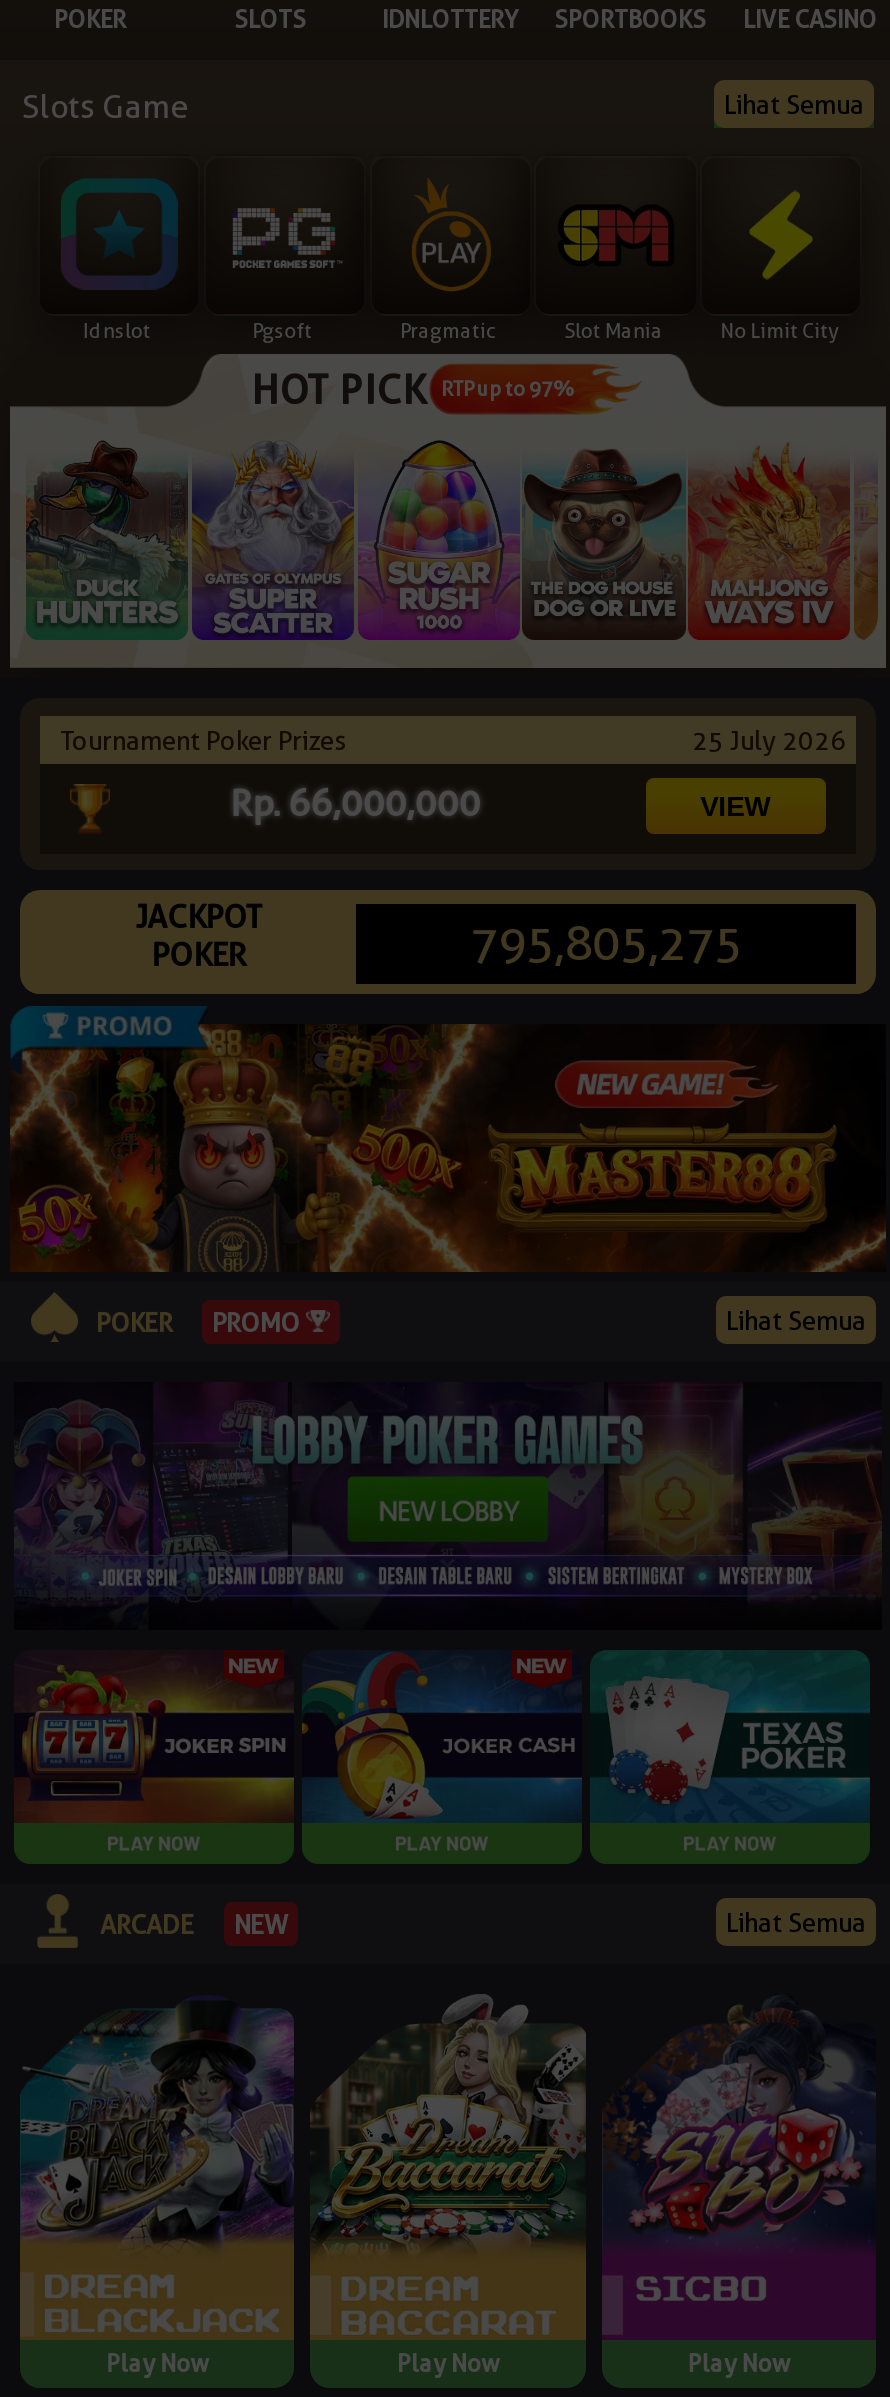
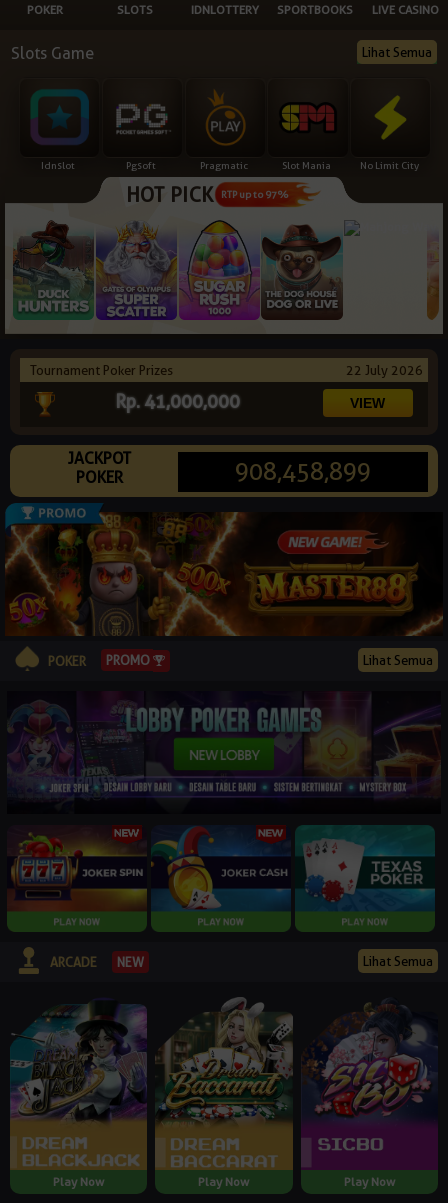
- [image]

- 25 July 2026
+ 22 July 2026

- Rp. 66,000,000
+ Rp. 41,000,000

- 795,805,275
+ 908,458,899
